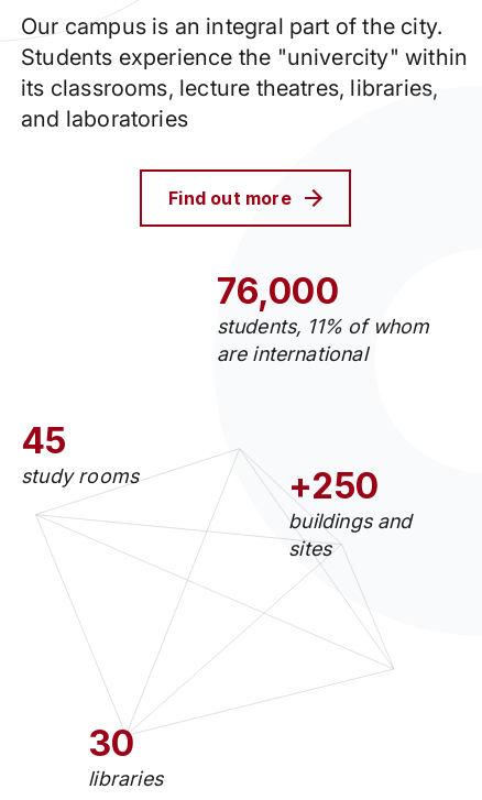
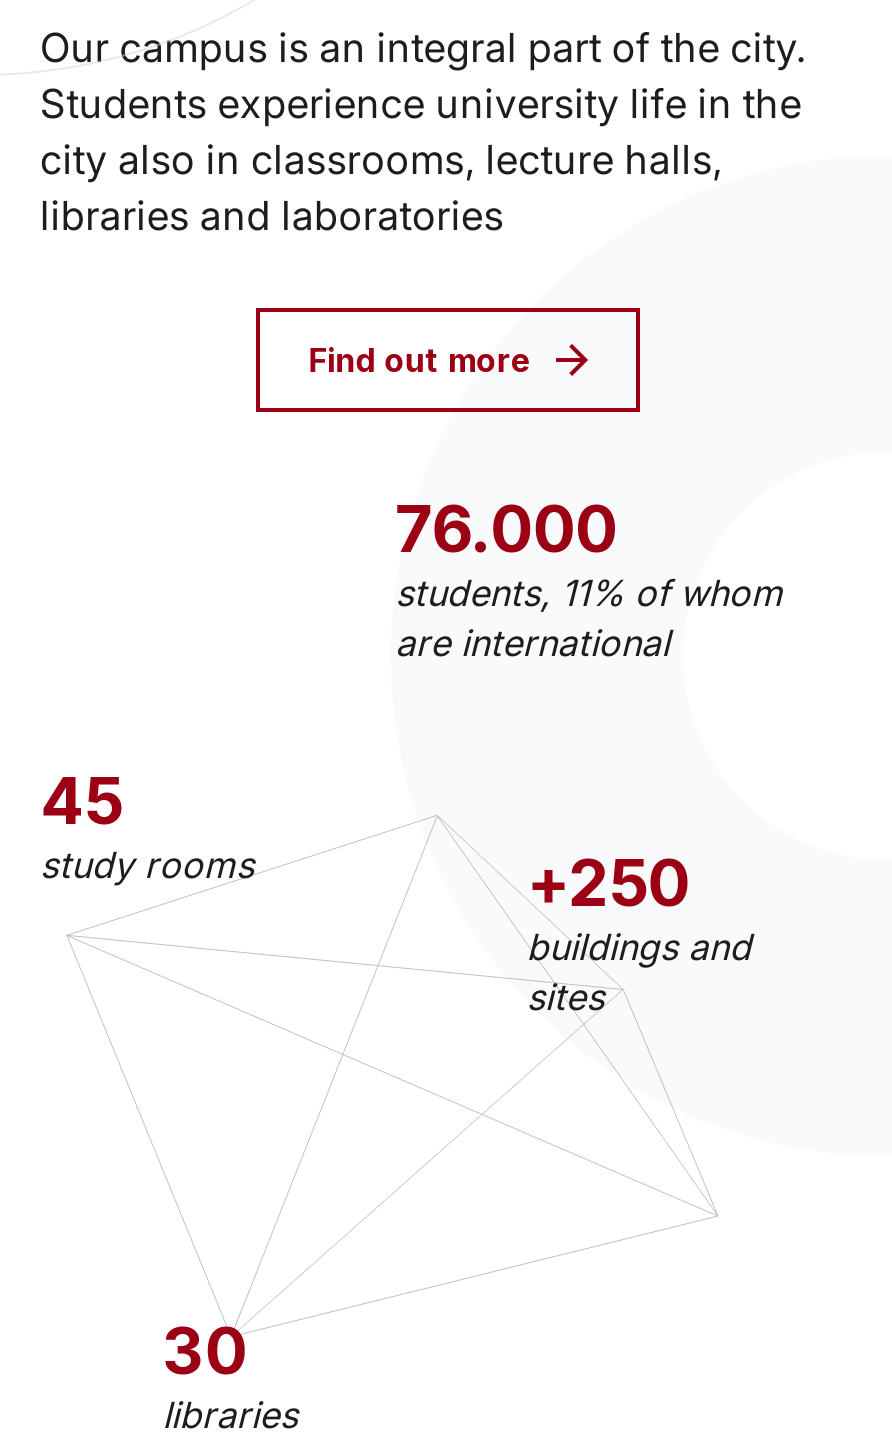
- Students experience the "univercity" within
- its classrooms, lecture theatres, libraries,
- and laboratories
+ Students experience university life in the
+ city also in classrooms, lecture halls,
+ libraries and laboratories

- 76,000
+ 76.000
